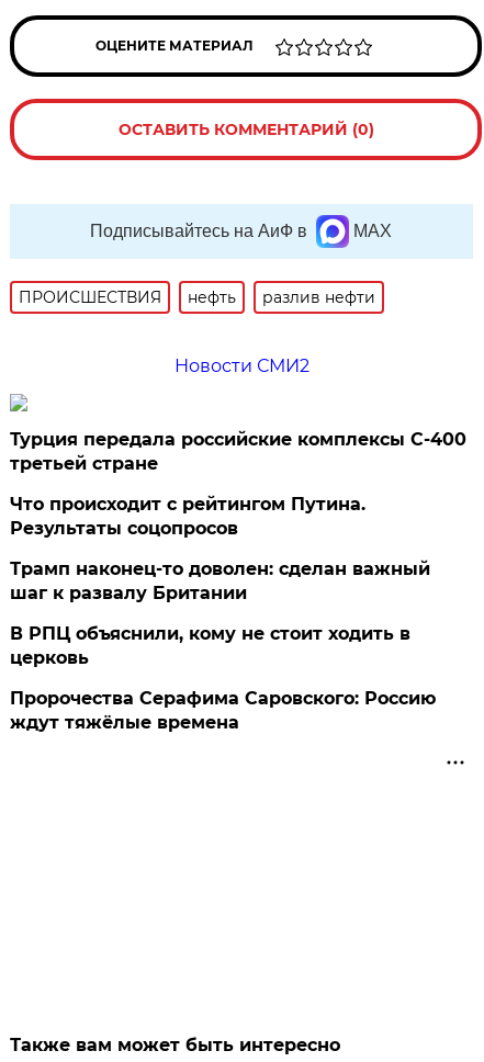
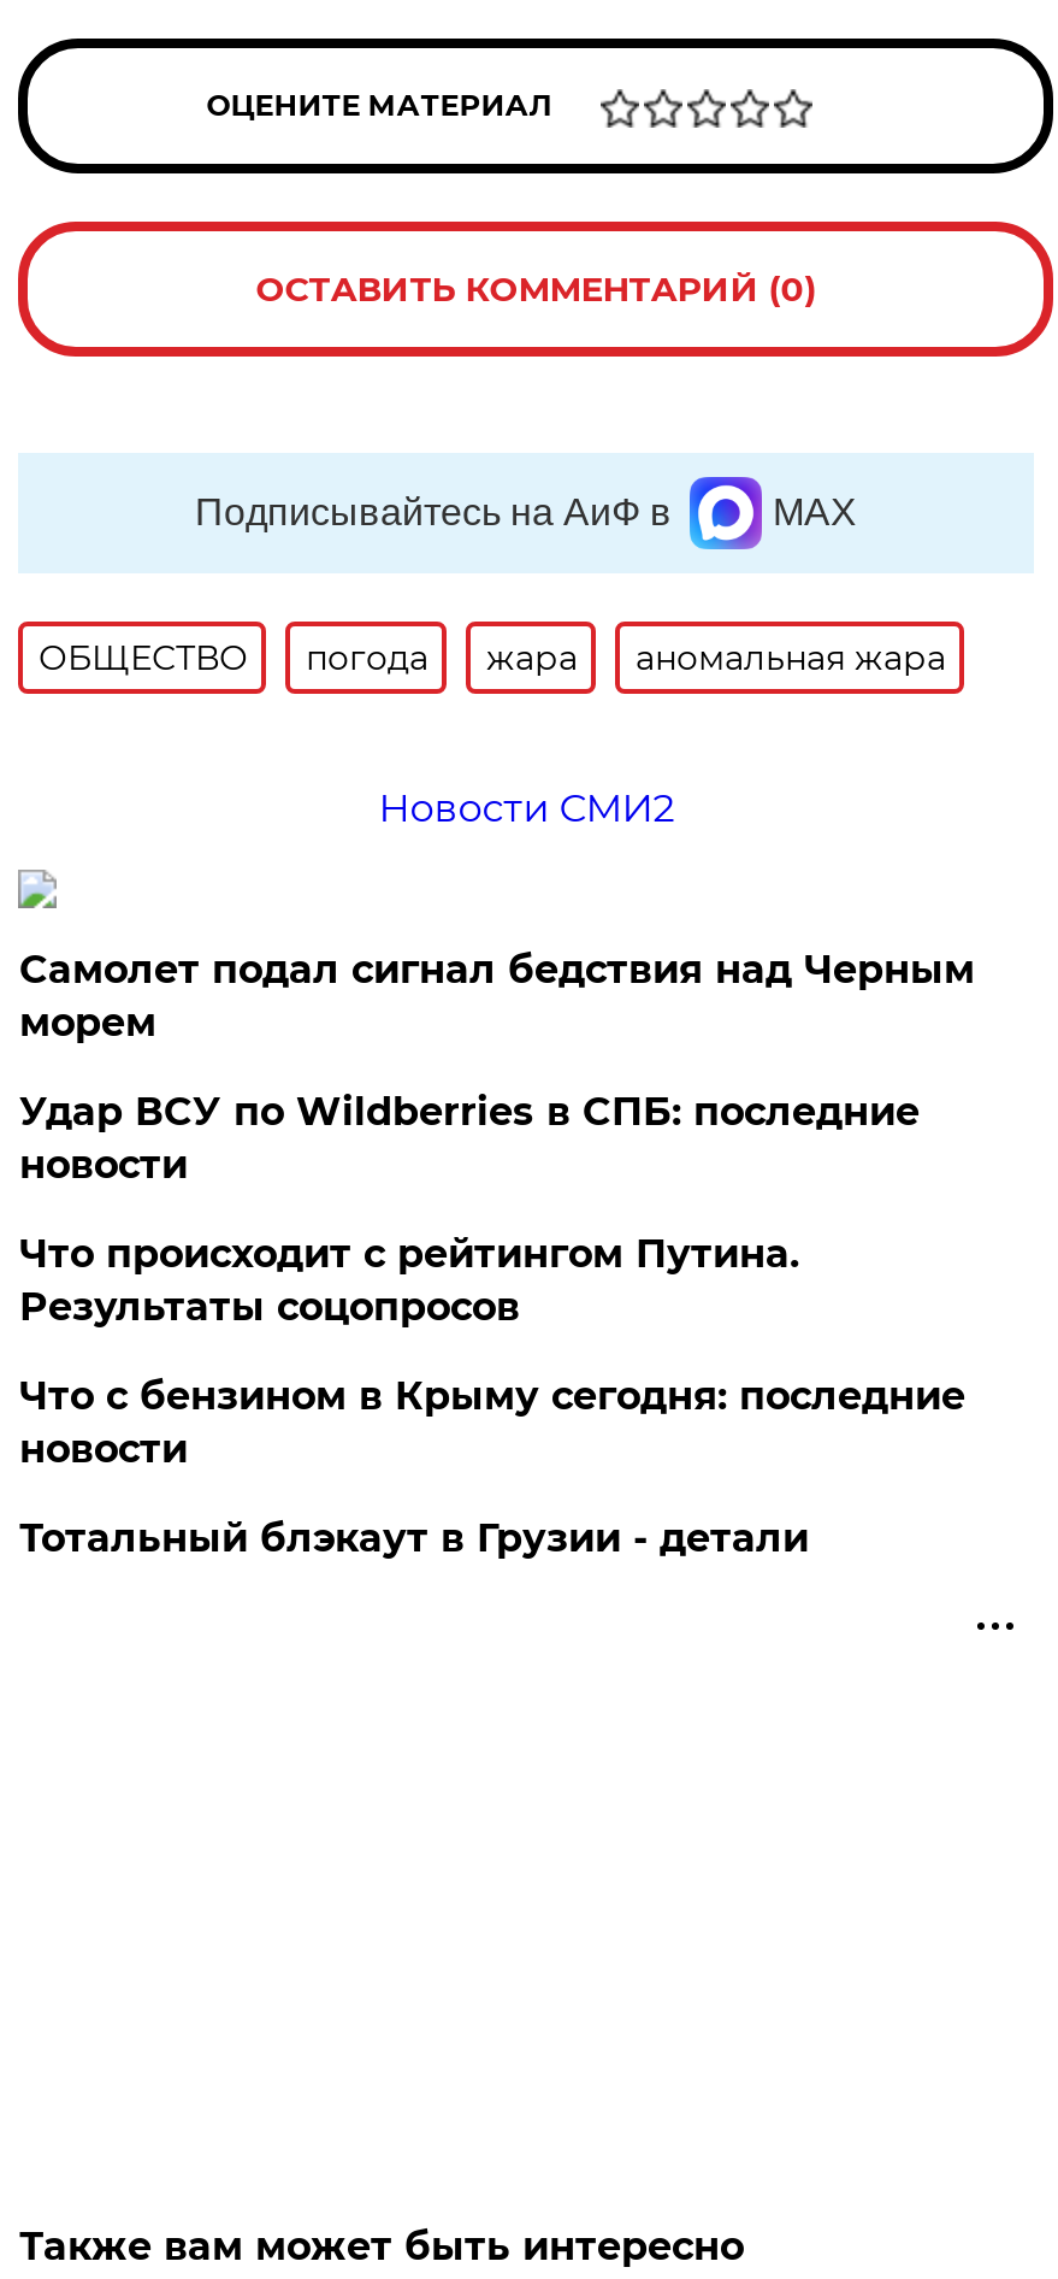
- ПРОИСШЕСТВИЯ
- нефть
- разлив нефти
+ ОБЩЕСТВО
+ погода
+ жара
+ аномальная жара

- Турция передала российские комплексы С-400
- третьей стране
+ Самолет подал сигнал бедствия над Черным
+ морем
+ Удар ВСУ по Wildberries в СПБ: последние
+ новости

moved down: Что происходит с рейтингом Путина. | Результаты соцопросов

- Трамп наконец-то доволен: сделан важный
- шаг к развалу Британии
- В РПЦ объяснили, кому не стоит ходить в
- церковь
- Пророчества Серафима Саровского: Россию
- ждут тяжёлые времена
+ Что с бензином в Крыму сегодня: последние
+ новости
+ Тотальный блэкаут в Грузии - детали
